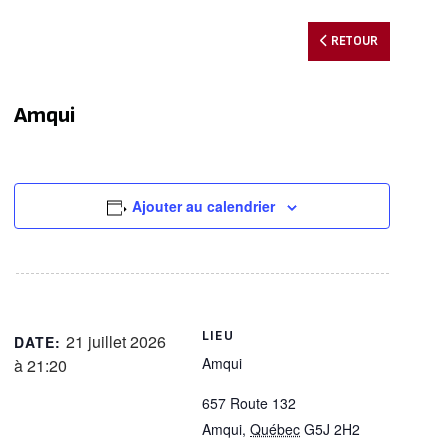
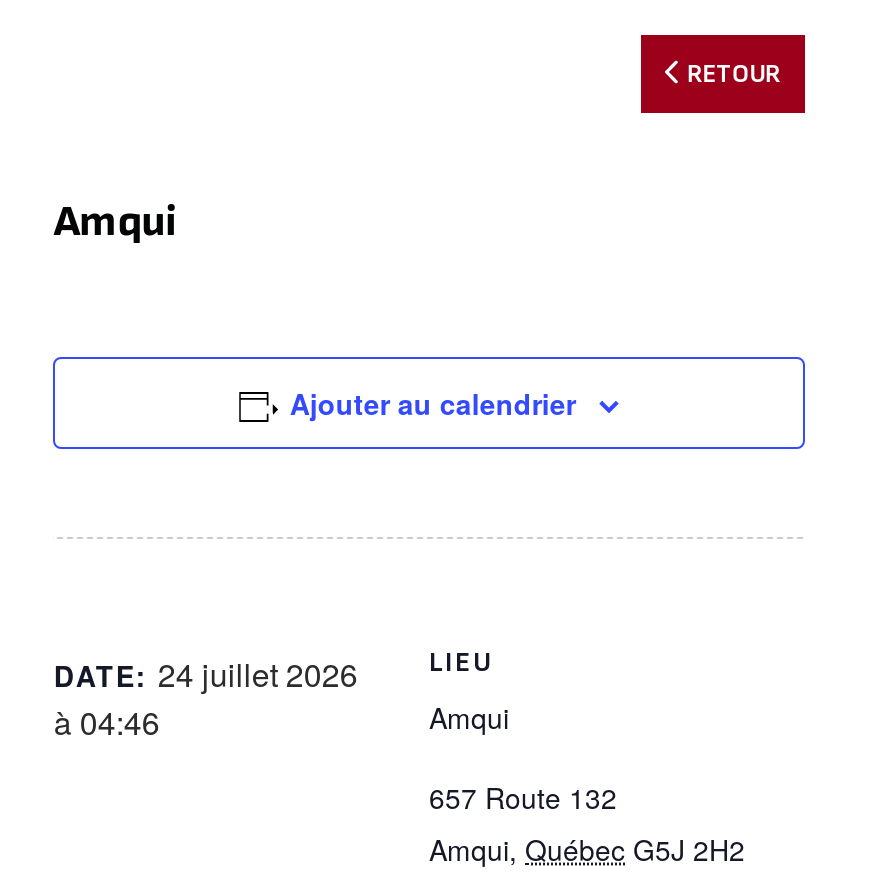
- DATE: 21 juillet 2026
+ DATE: 24 juillet 2026

- à 21:20
+ à 04:46
